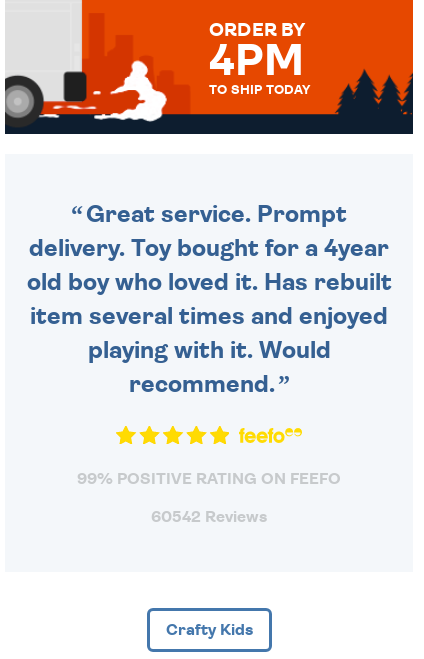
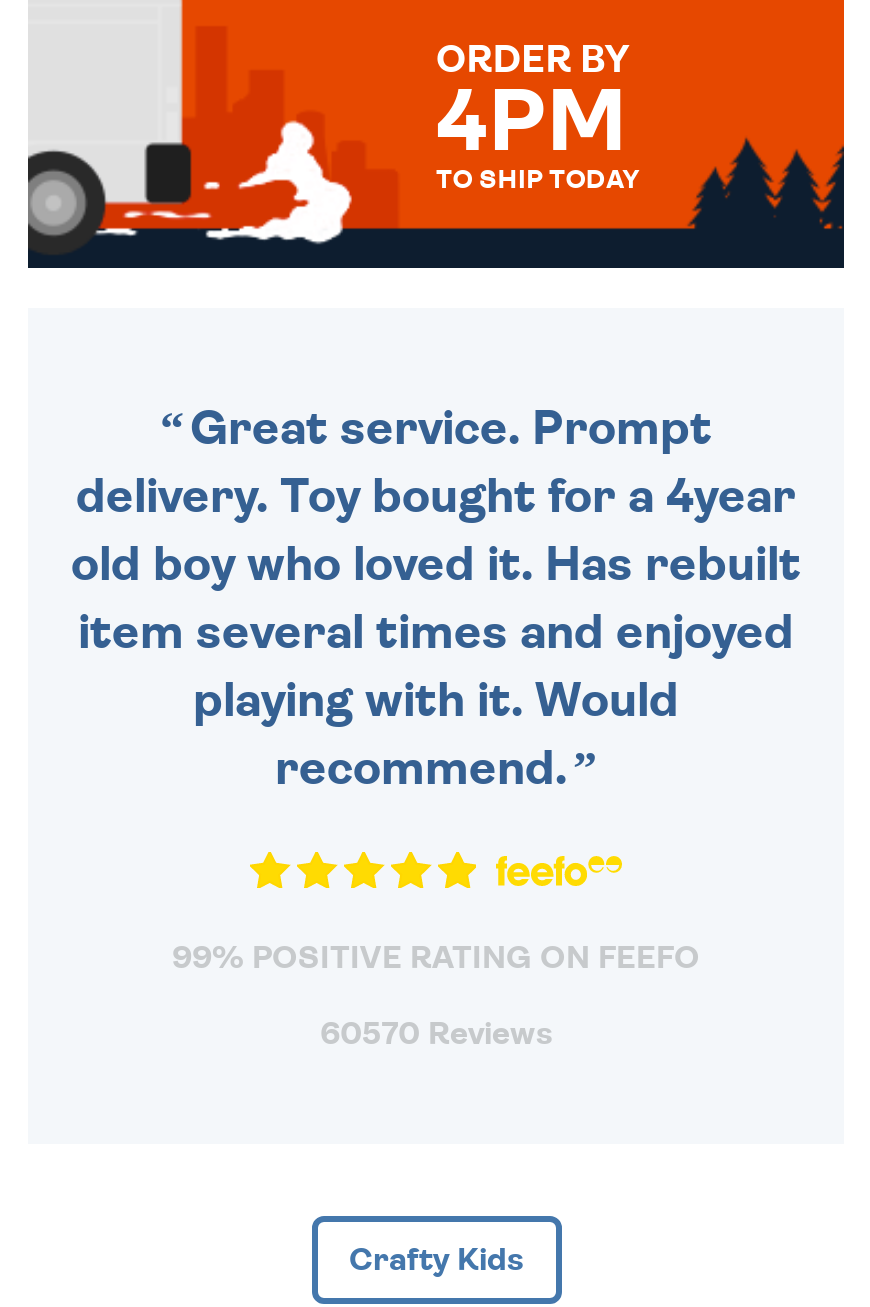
- 60542 Reviews
+ 60570 Reviews
